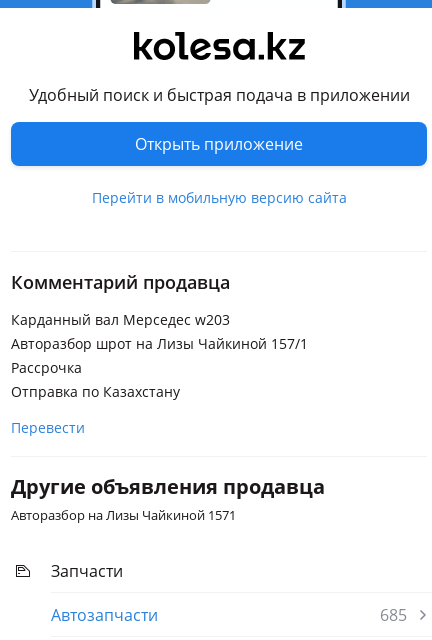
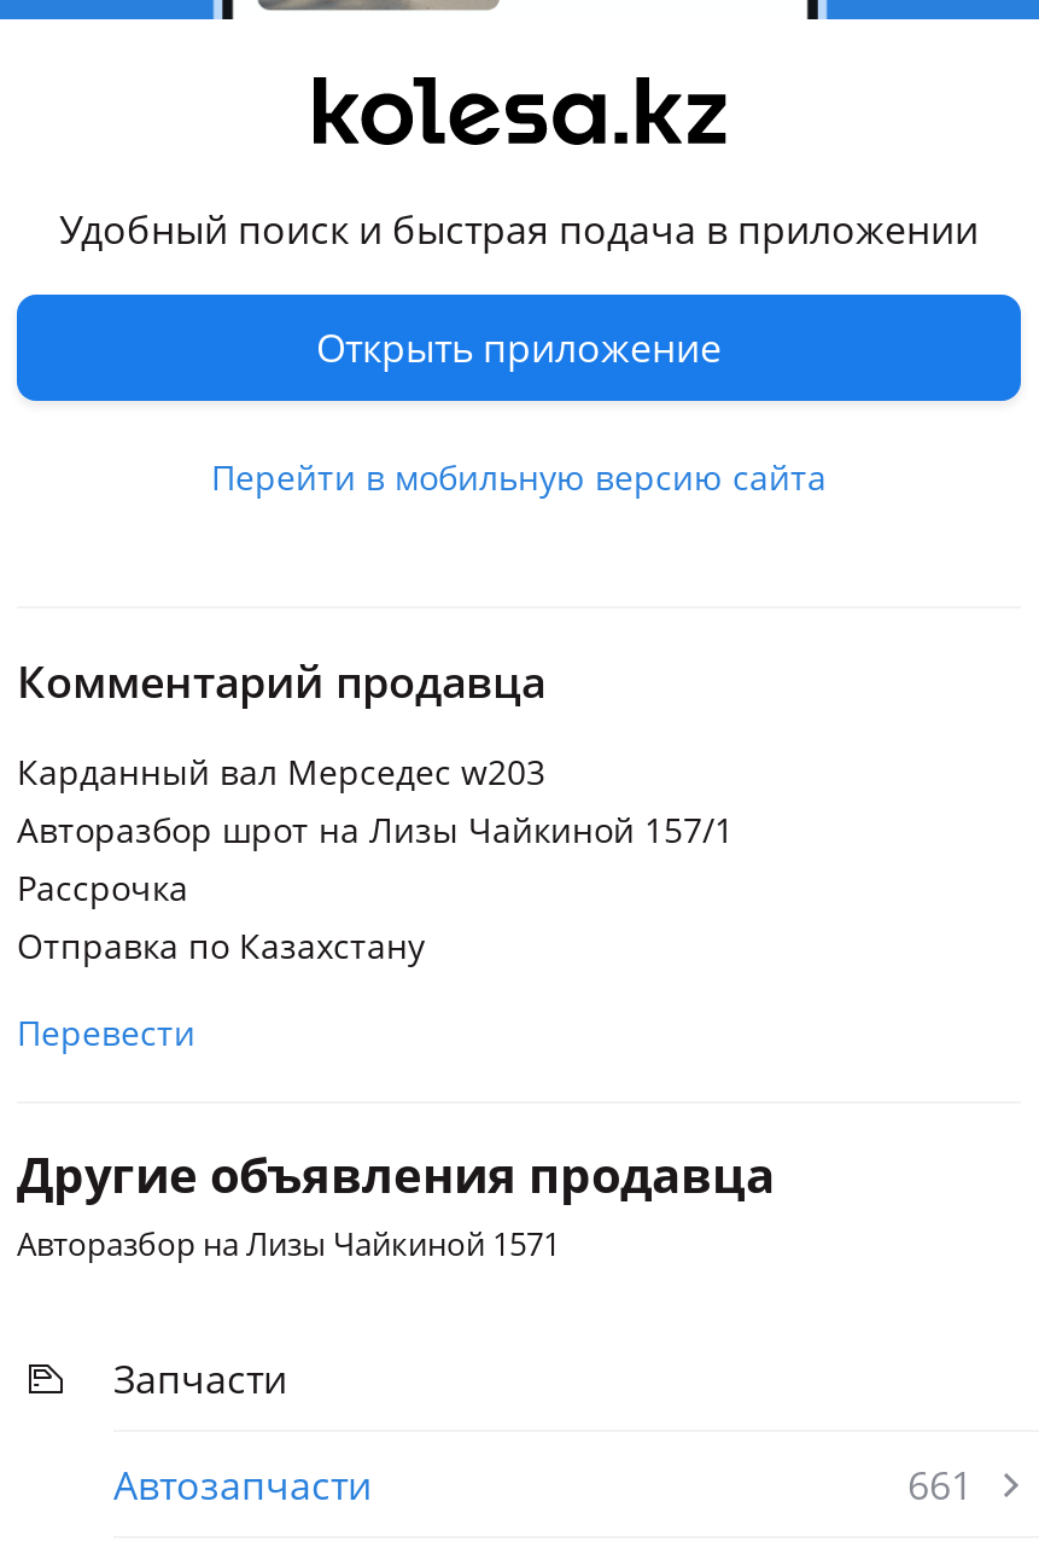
- 685
+ 661
